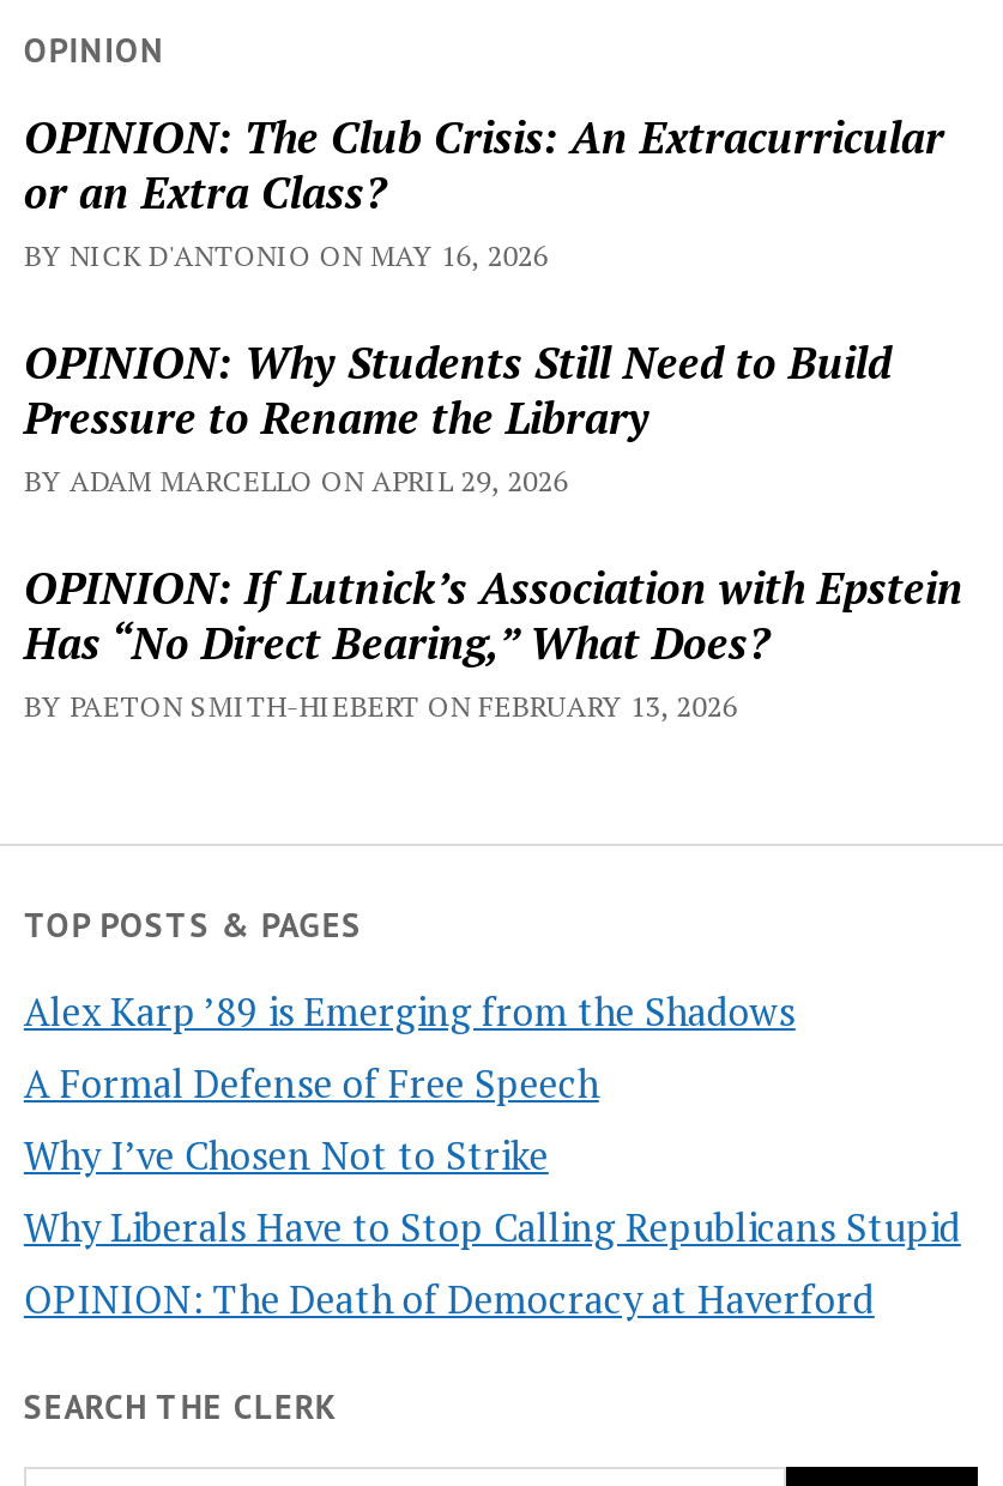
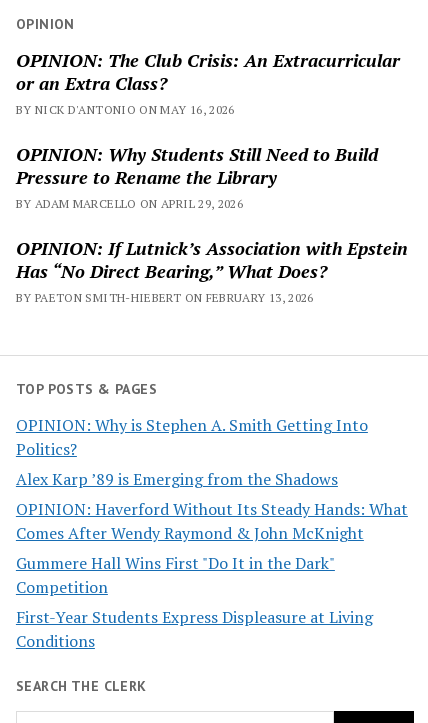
+ OPINION: Why is Stephen A. Smith Getting Into
+ Politics?

- A Formal Defense of Free Speech
- Why I’ve Chosen Not to Strike
- Why Liberals Have to Stop Calling Republicans Stupid
- OPINION: The Death of Democracy at Haverford
+ OPINION: Haverford Without Its Steady Hands: What
+ Comes After Wendy Raymond & John McKnight
+ Gummere Hall Wins First "Do It in the Dark"
+ Competition
+ First-Year Students Express Displeasure at Living
+ Conditions
